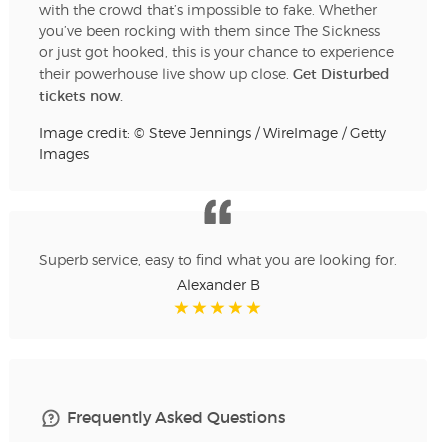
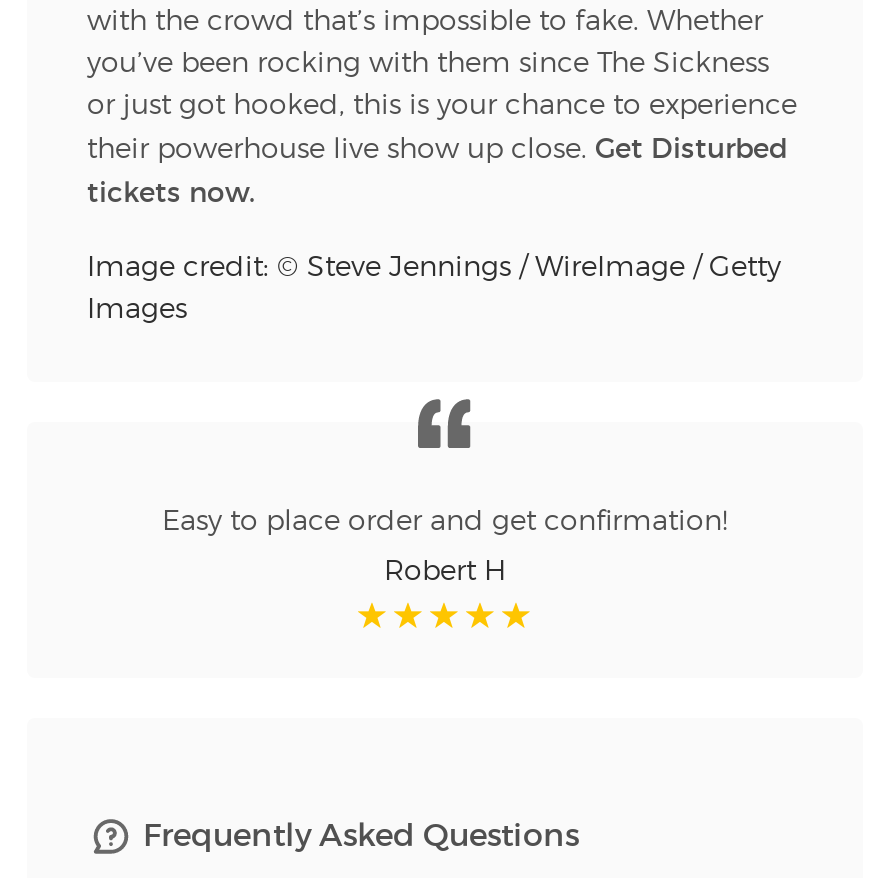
- Superb service, easy to find what you are looking for.
+ Easy to place order and get confirmation!

- Alexander B
+ Robert H
